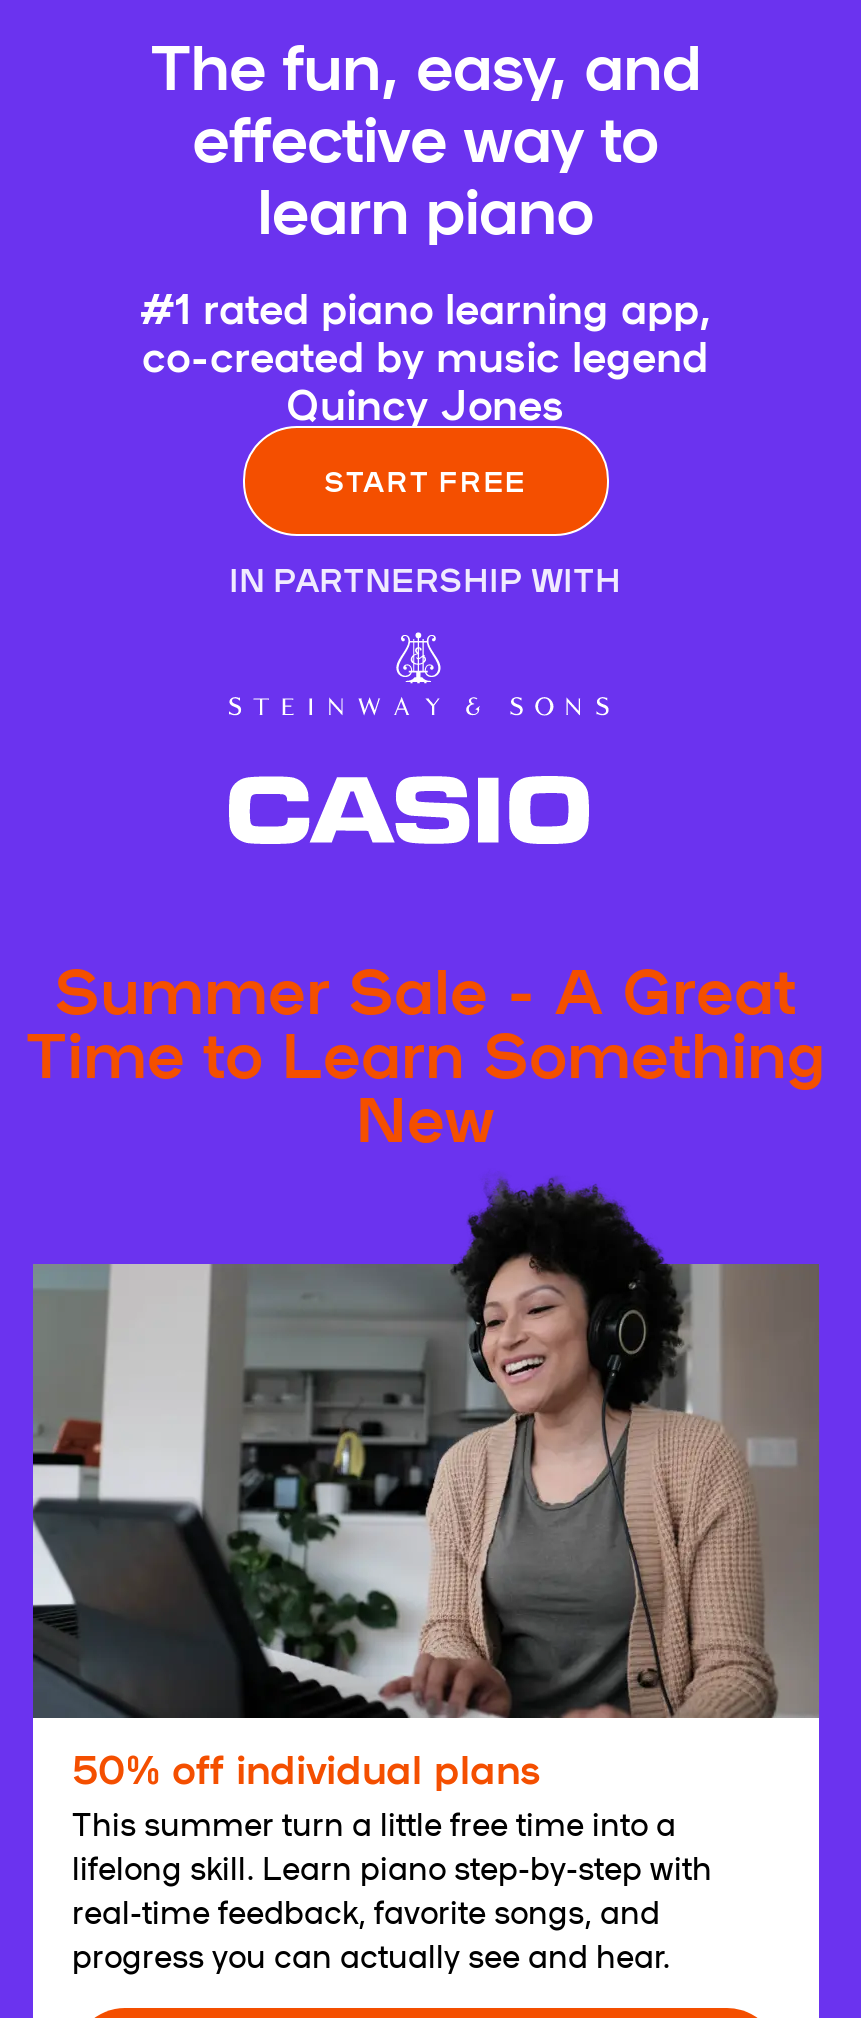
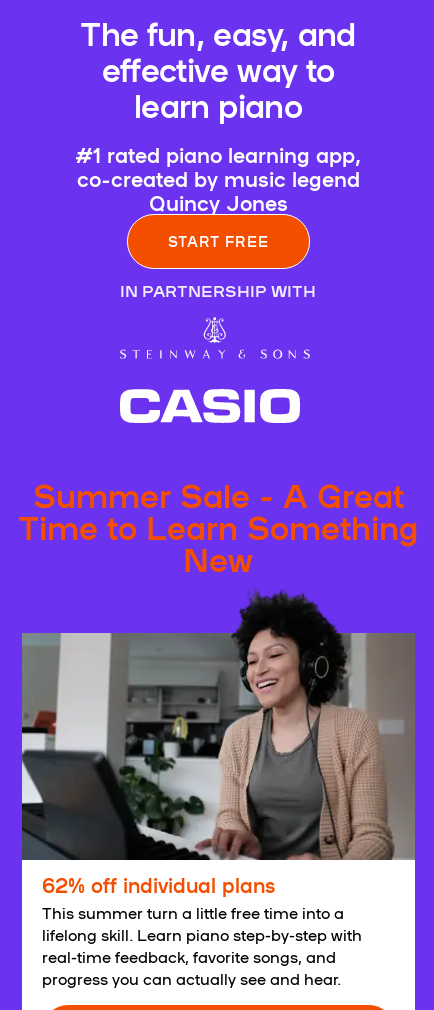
- 50% off individual plans
+ 62% off individual plans
